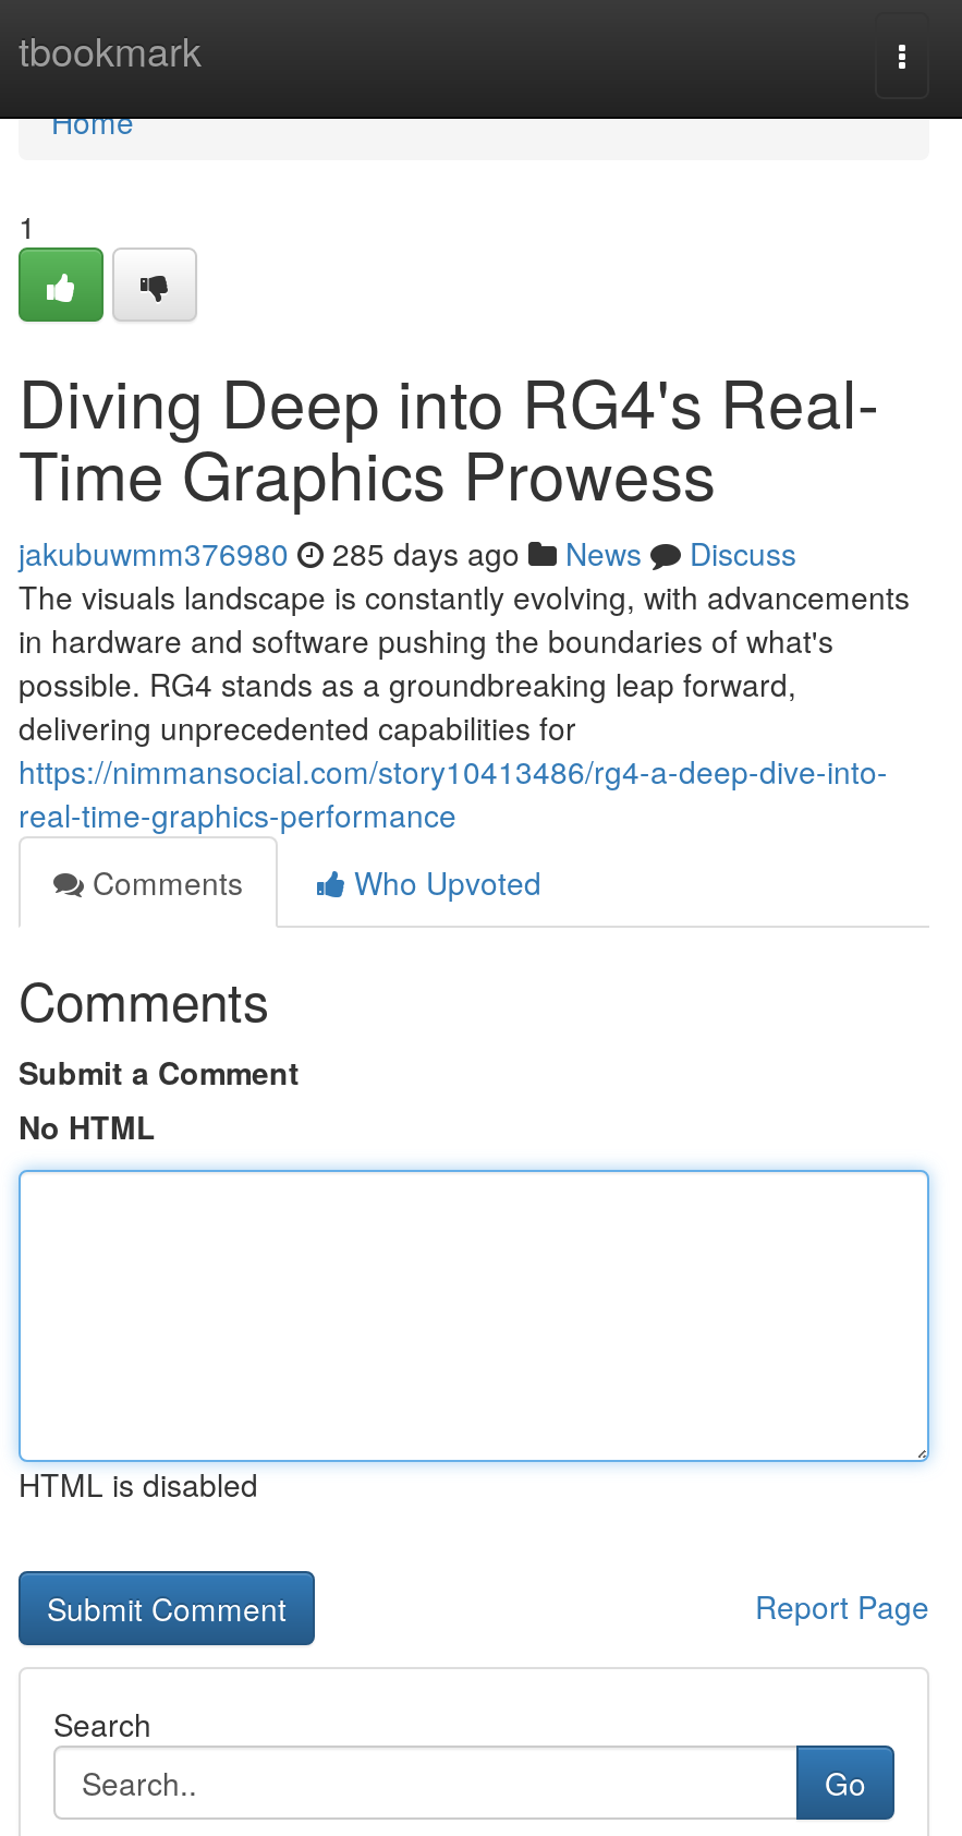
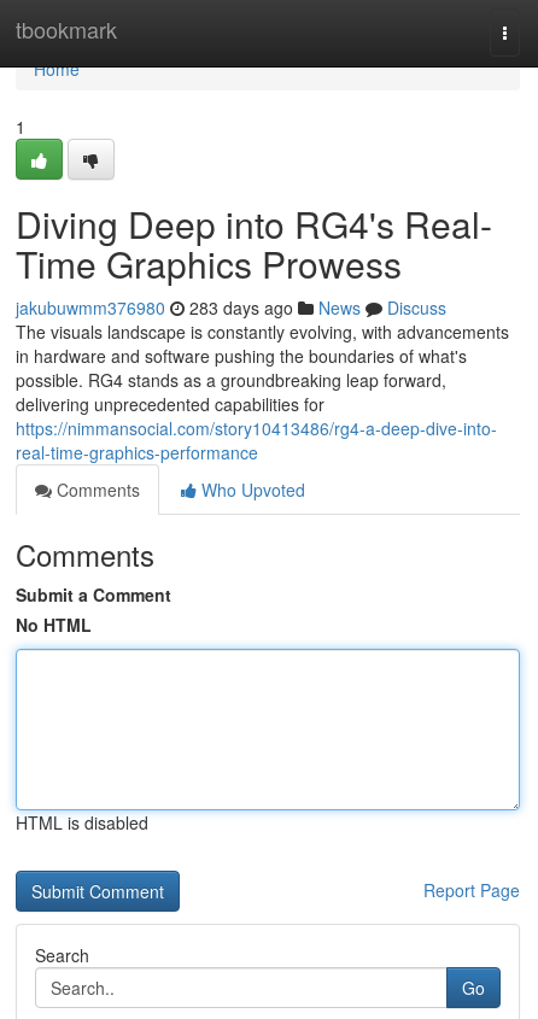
- jakubuwmm376980 285 days ago News Discuss
+ jakubuwmm376980 283 days ago News Discuss
